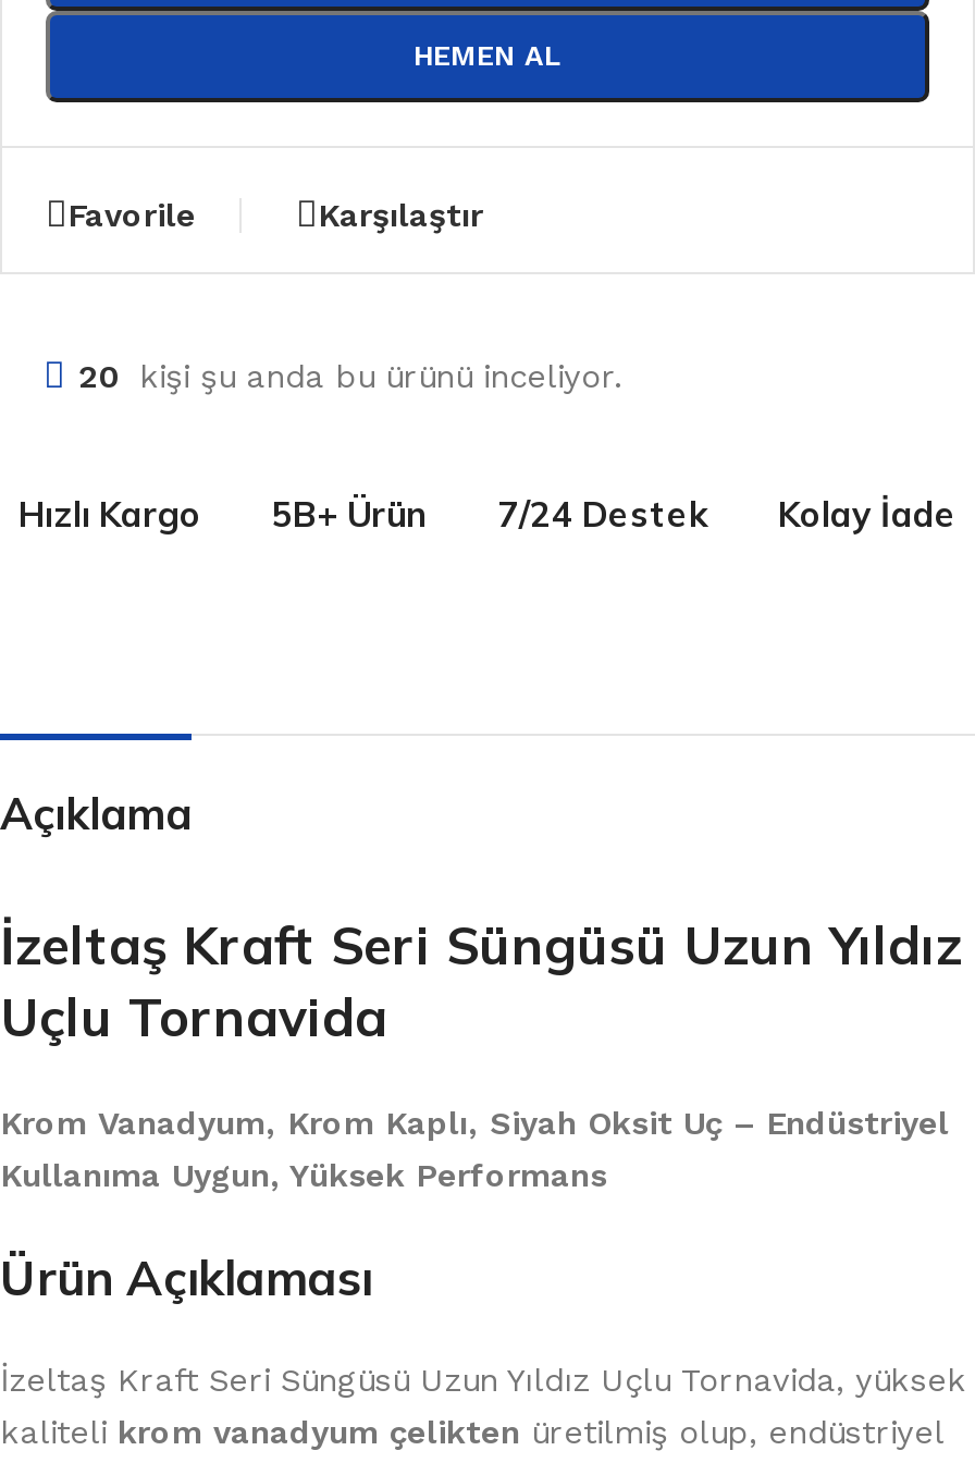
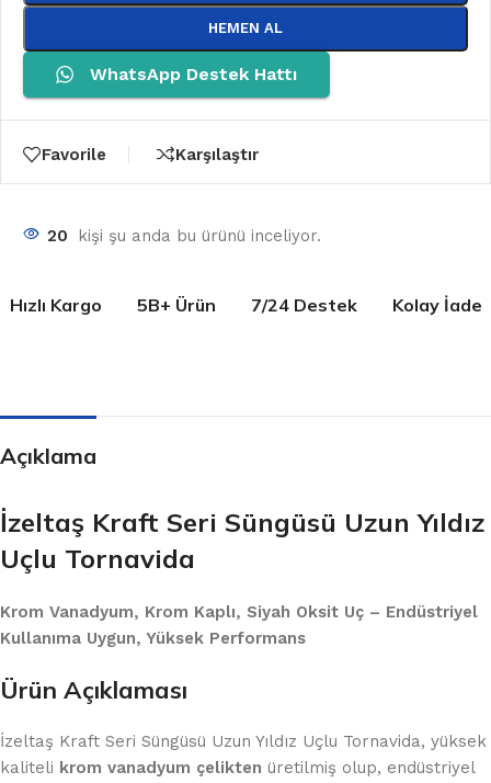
+ WhatsApp Destek Hattı
